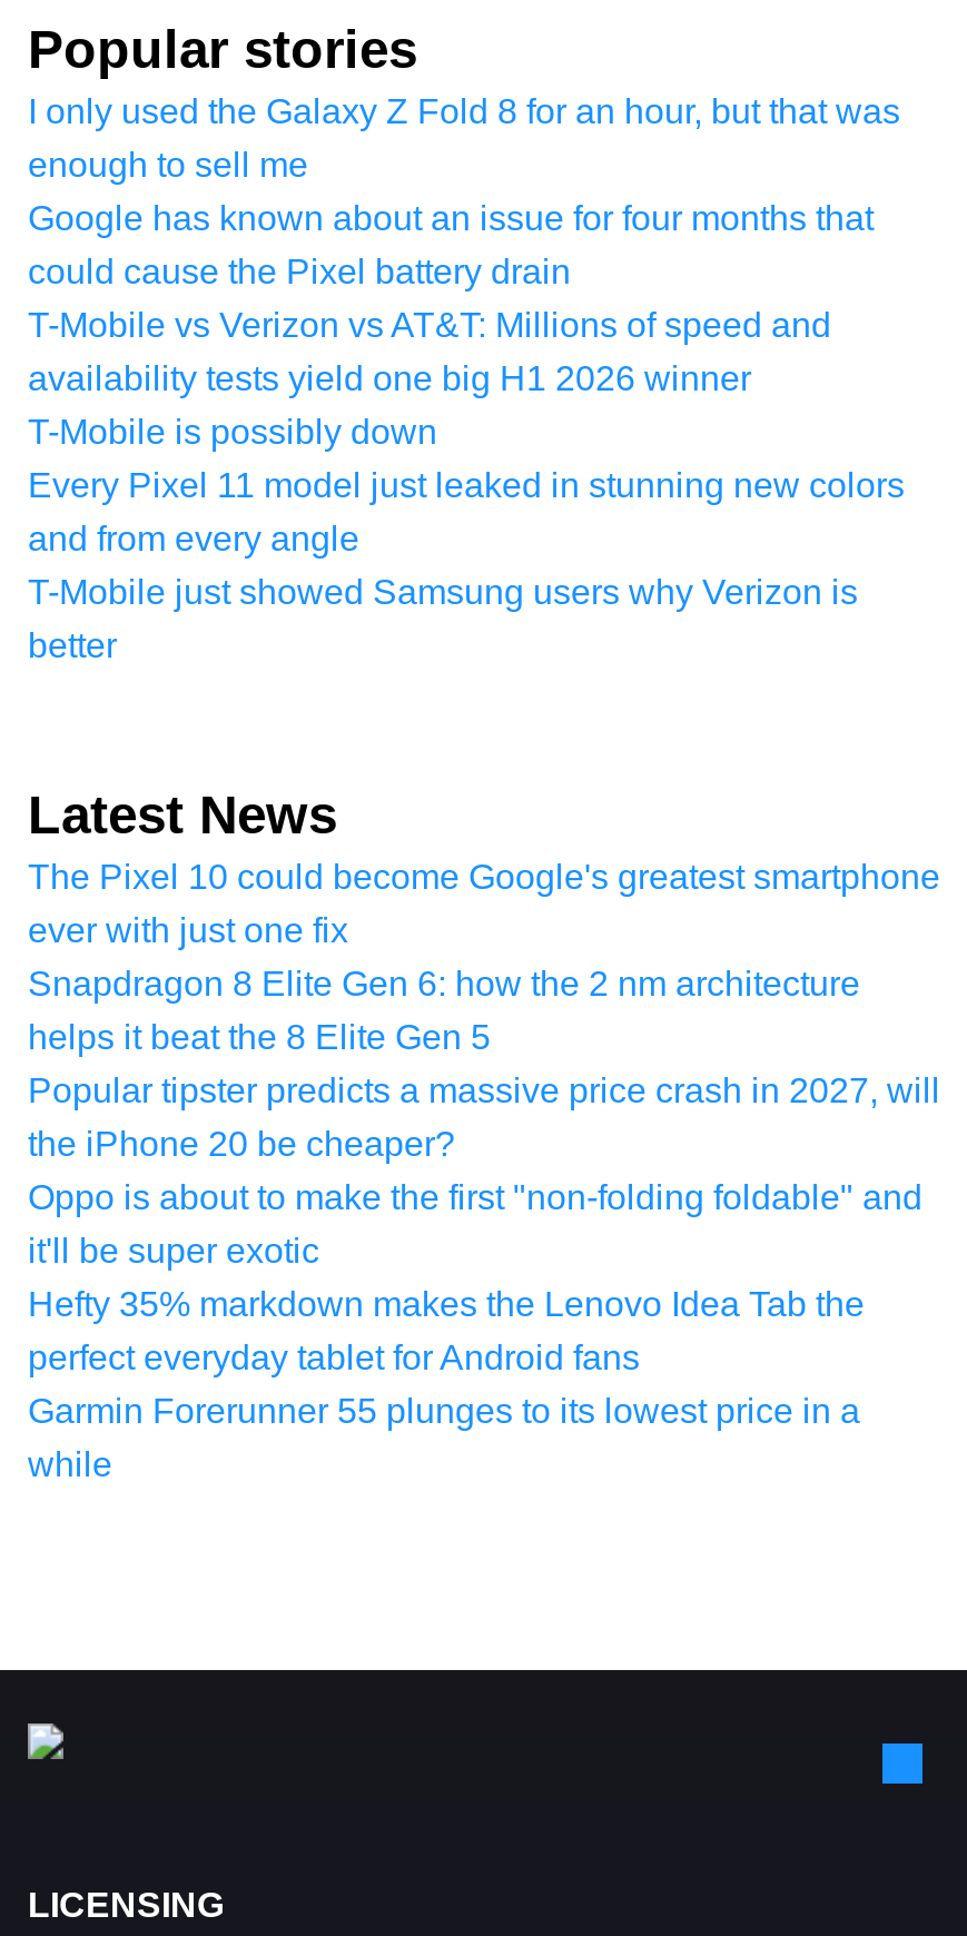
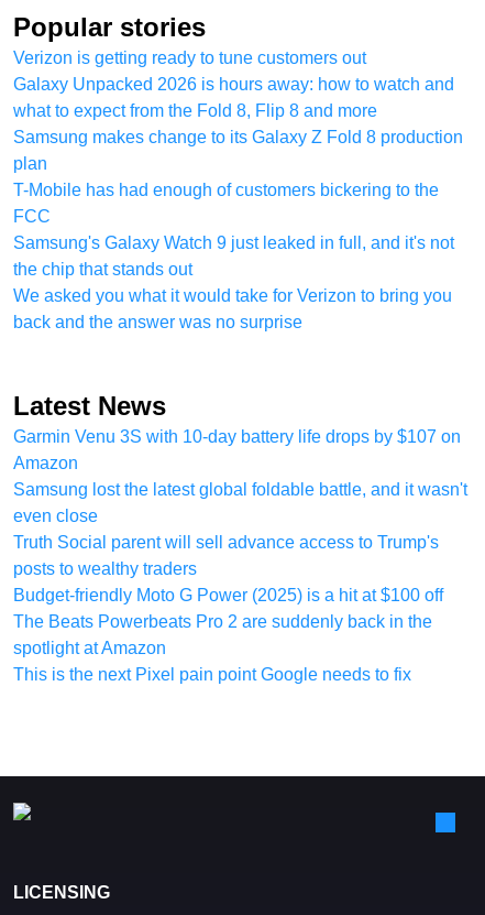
- I only used the Galaxy Z Fold 8 for an hour, but that was
- enough to sell me
- Google has known about an issue for four months that
- could cause the Pixel battery drain
- T-Mobile vs Verizon vs AT&T: Millions of speed and
- availability tests yield one big H1 2026 winner
- T-Mobile is possibly down
- Every Pixel 11 model just leaked in stunning new colors
- and from every angle
- T-Mobile just showed Samsung users why Verizon is
- better
+ Verizon is getting ready to tune customers out
+ Galaxy Unpacked 2026 is hours away: how to watch and
+ what to expect from the Fold 8, Flip 8 and more
+ Samsung makes change to its Galaxy Z Fold 8 production
+ plan
+ T-Mobile has had enough of customers bickering to the
+ FCC
+ Samsung's Galaxy Watch 9 just leaked in full, and it's not
+ the chip that stands out
+ We asked you what it would take for Verizon to bring you
+ back and the answer was no surprise

- The Pixel 10 could become Google's greatest smartphone
- ever with just one fix
- Snapdragon 8 Elite Gen 6: how the 2 nm architecture
- helps it beat the 8 Elite Gen 5
- Popular tipster predicts a massive price crash in 2027, will
- the iPhone 20 be cheaper?
- Oppo is about to make the first "non-folding foldable" and
- it'll be super exotic
- Hefty 35% markdown makes the Lenovo Idea Tab the
- perfect everyday tablet for Android fans
- Garmin Forerunner 55 plunges to its lowest price in a
- while
+ Garmin Venu 3S with 10-day battery life drops by $107 on
+ Amazon
+ Samsung lost the latest global foldable battle, and it wasn't
+ even close
+ Truth Social parent will sell advance access to Trump's
+ posts to wealthy traders
+ Budget-friendly Moto G Power (2025) is a hit at $100 off
+ The Beats Powerbeats Pro 2 are suddenly back in the
+ spotlight at Amazon
+ This is the next Pixel pain point Google needs to fix
